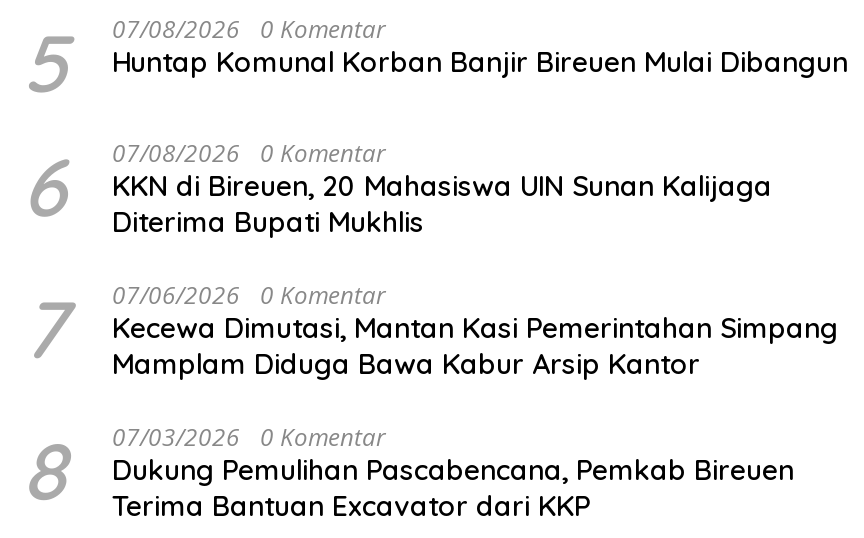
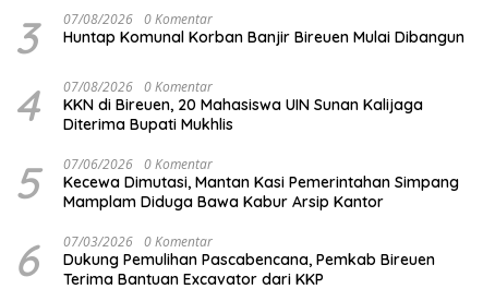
- 5 07/08/2026 0 Komentar Huntap Komunal Korban Banjir Bireuen Mulai Dibangun
+ 3 07/08/2026 0 Komentar Huntap Komunal Korban Banjir Bireuen Mulai Dibangun

- 6 07/08/2026 0 Komentar KKN di Bireuen, 20 Mahasiswa UIN Sunan Kalijaga
+ 4 07/08/2026 0 Komentar KKN di Bireuen, 20 Mahasiswa UIN Sunan Kalijaga

- 7 07/06/2026 0 Komentar Kecewa Dimutasi, Mantan Kasi Pemerintahan Simpang Mamplam Diduga Bawa Kabur Arsip Kantor
+ 5 07/06/2026 0 Komentar Kecewa Dimutasi, Mantan Kasi Pemerintahan Simpang Mamplam Diduga Bawa Kabur Arsip Kantor

- 8 07/03/2026 0 Komentar Dukung Pemulihan Pascabencana, Pemkab Bireuen Terima Bantuan Excavator dari KKP
+ 6 07/03/2026 0 Komentar Dukung Pemulihan Pascabencana, Pemkab Bireuen Terima Bantuan Excavator dari KKP
